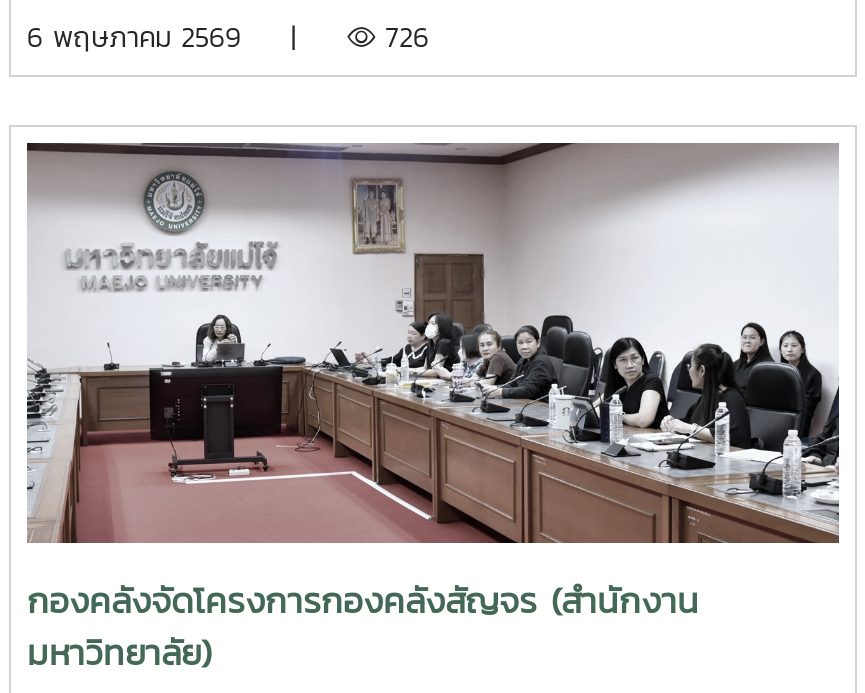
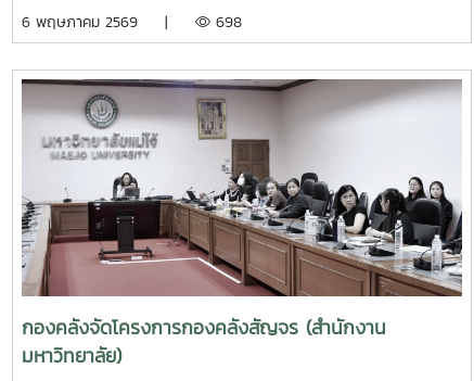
- 726
+ 698
